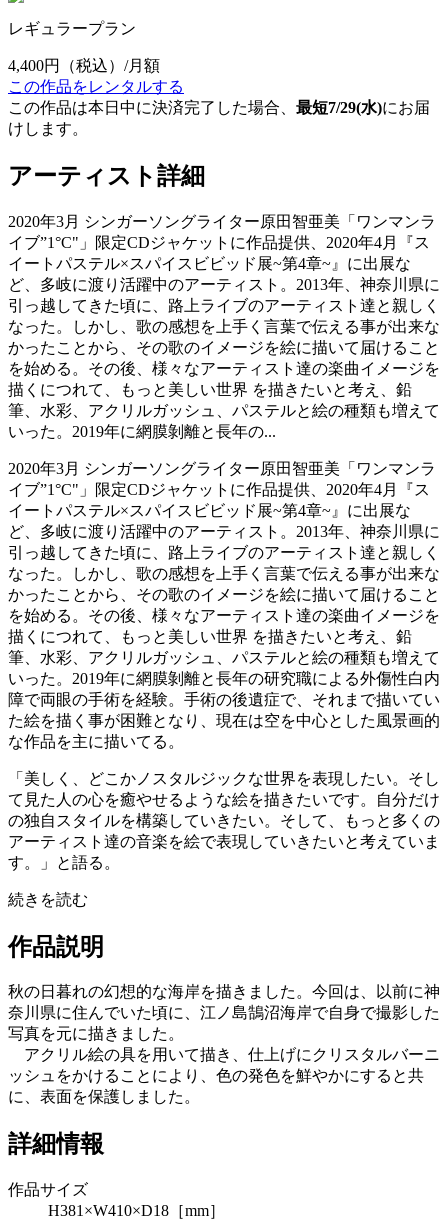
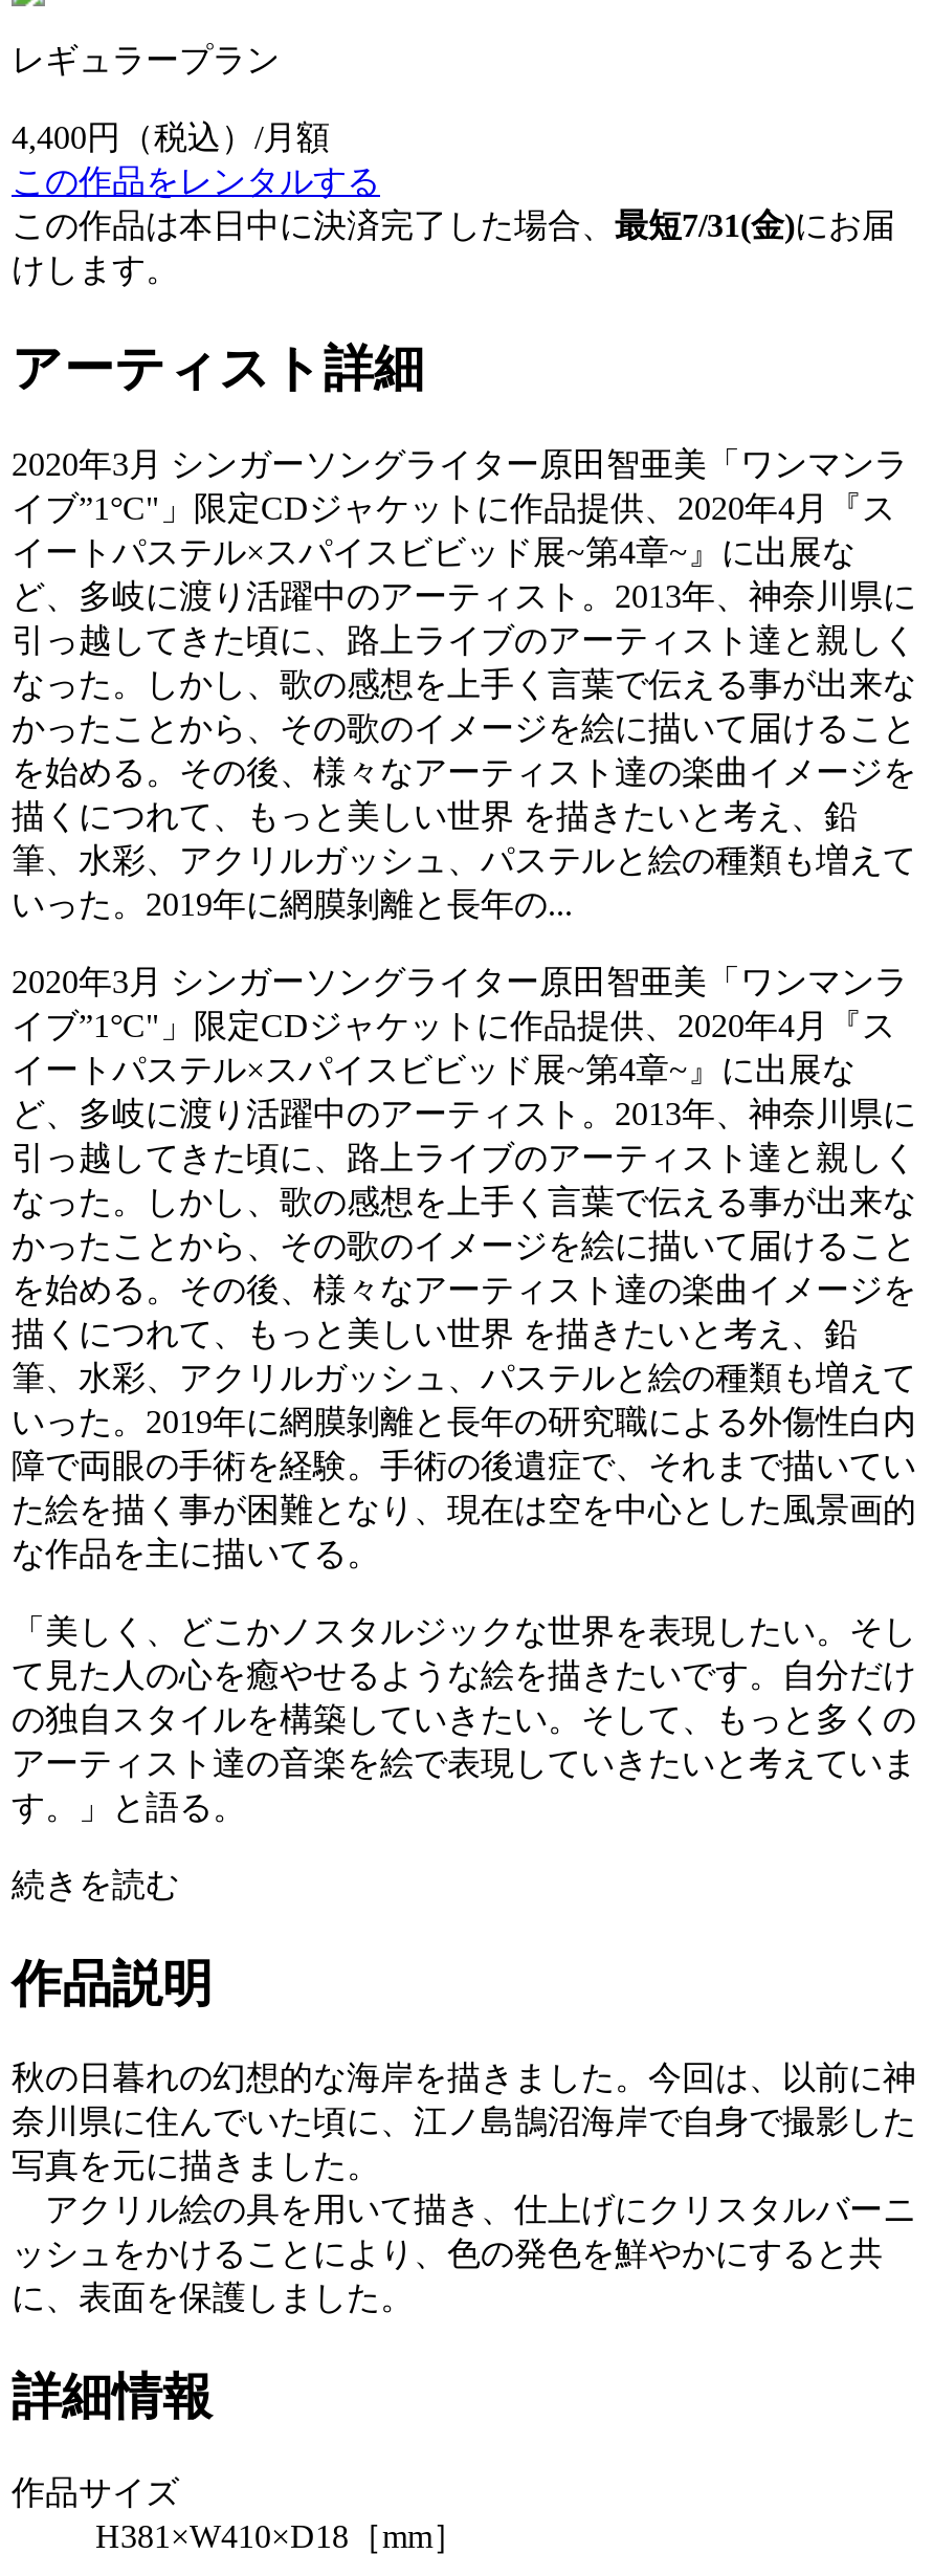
- この作品は本日中に決済完了した場合、最短7/29(水)にお届
+ この作品は本日中に決済完了した場合、最短7/31(金)にお届
